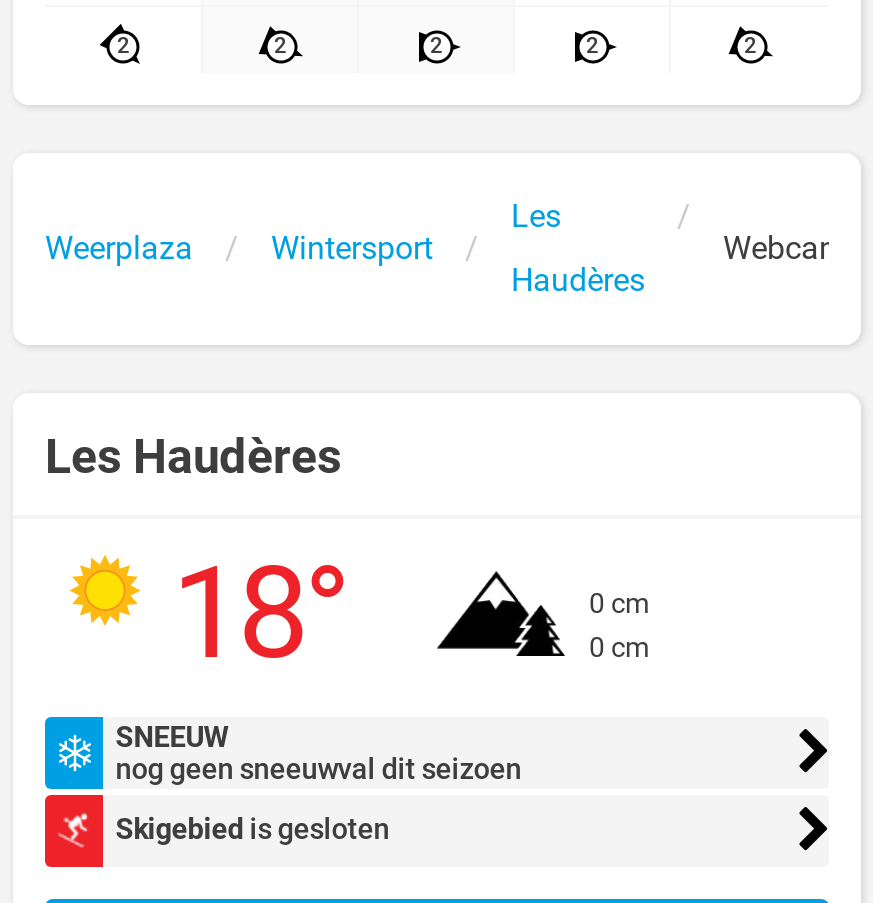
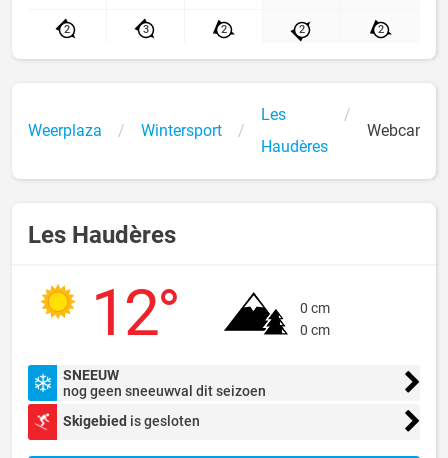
- 2
+ 3

- 18°
+ 12°
